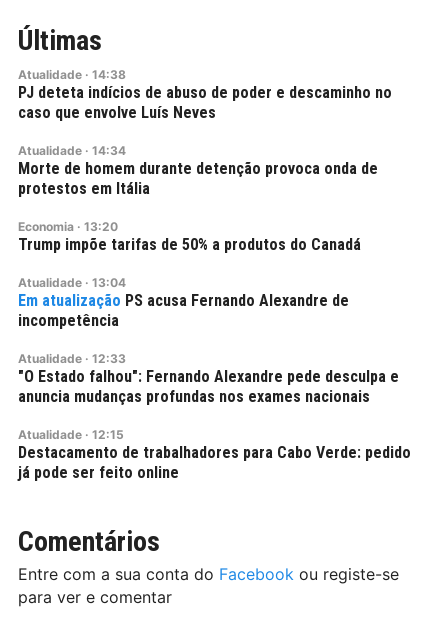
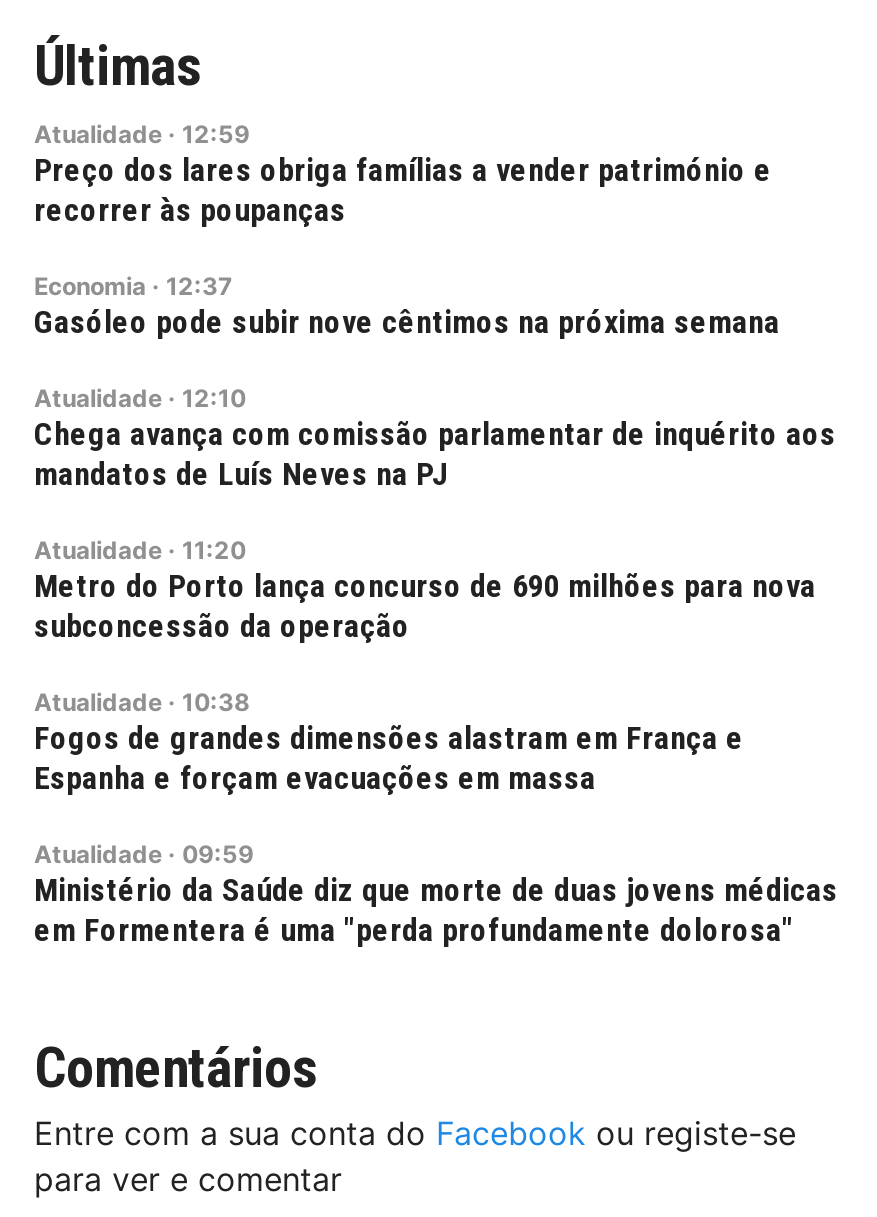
- Atualidade · 14:38
- PJ deteta indícios de abuso de poder e descaminho no
- caso que envolve Luís Neves
+ Atualidade · 12:59
+ Preço dos lares obriga famílias a vender património e
+ recorrer às poupanças

- Atualidade · 14:34
- Morte de homem durante detenção provoca onda de
- protestos em Itália
+ Economia · 12:37
+ Gasóleo pode subir nove cêntimos na próxima semana

- Economia · 13:20
- Trump impõe tarifas de 50% a produtos do Canadá
+ Atualidade · 12:10
+ Chega avança com comissão parlamentar de inquérito aos
+ mandatos de Luís Neves na PJ

- Atualidade · 13:04
- PS acusa Fernando Alexandre de
- incompetência
+ Atualidade · 11:20
+ Metro do Porto lança concurso de 690 milhões para nova
+ subconcessão da operação

- Atualidade · 12:33
- "O Estado falhou": Fernando Alexandre pede desculpa e
- anuncia mudanças profundas nos exames nacionais
+ Atualidade · 10:38
+ Fogos de grandes dimensões alastram em França e
+ Espanha e forçam evacuações em massa

- Atualidade · 12:15
- Destacamento de trabalhadores para Cabo Verde: pedido
- já pode ser feito online
+ Atualidade · 09:59
+ Ministério da Saúde diz que morte de duas jovens médicas
+ em Formentera é uma "perda profundamente dolorosa"
